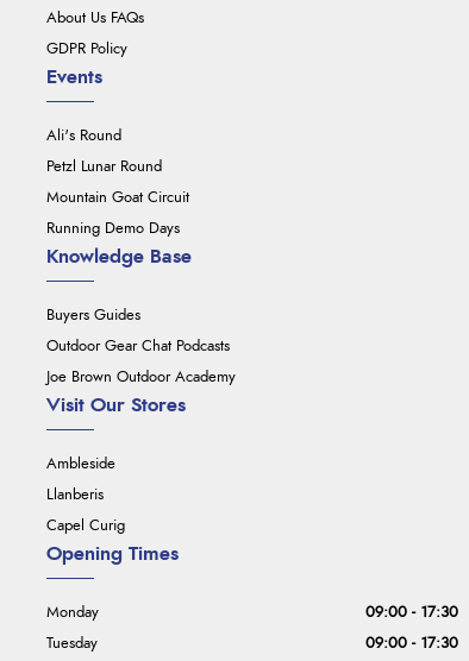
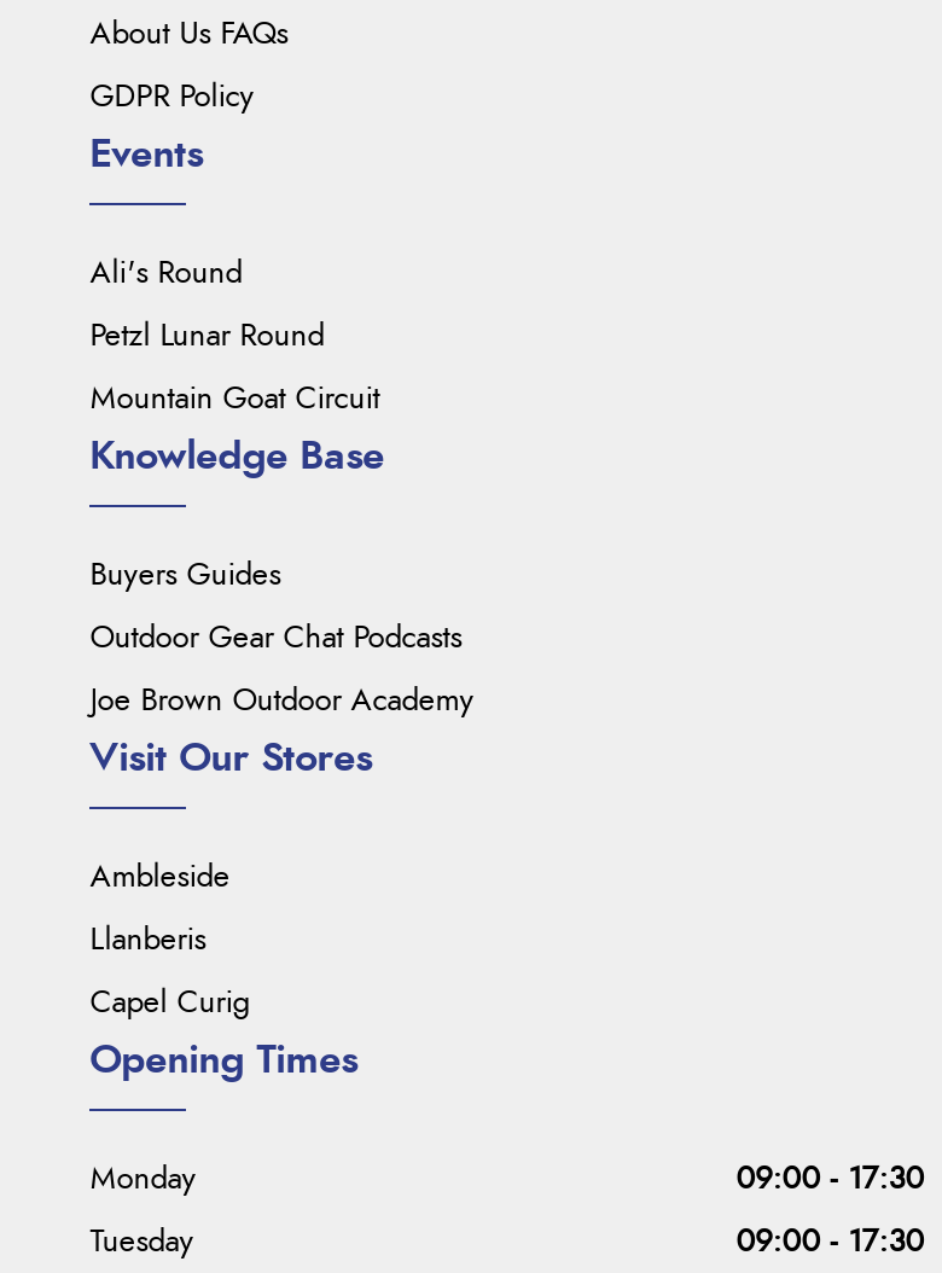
- Running Demo Days
